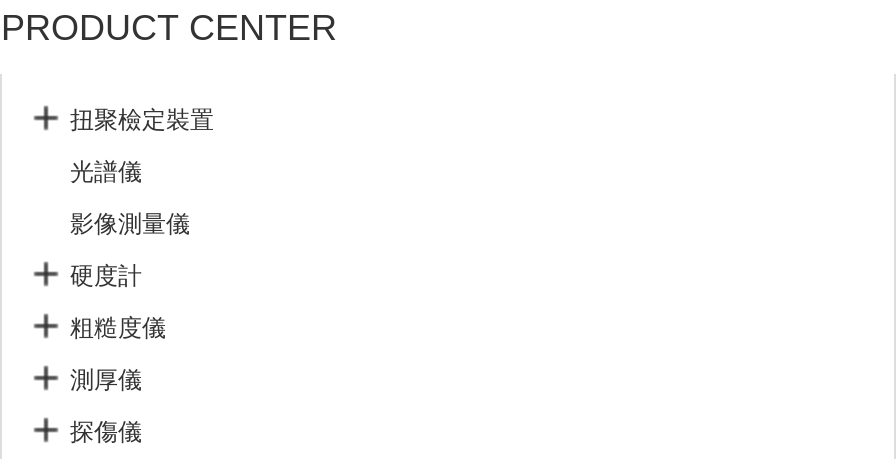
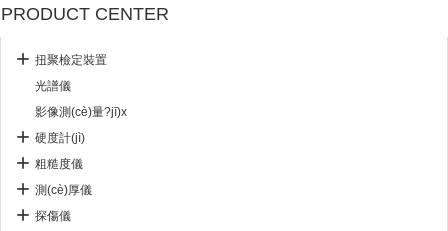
- 影像測量儀
+ 影像測(cè)量?jī)x

- 硬度計
+ 硬度計(jì)

- 測厚儀
+ 測(cè)厚儀
